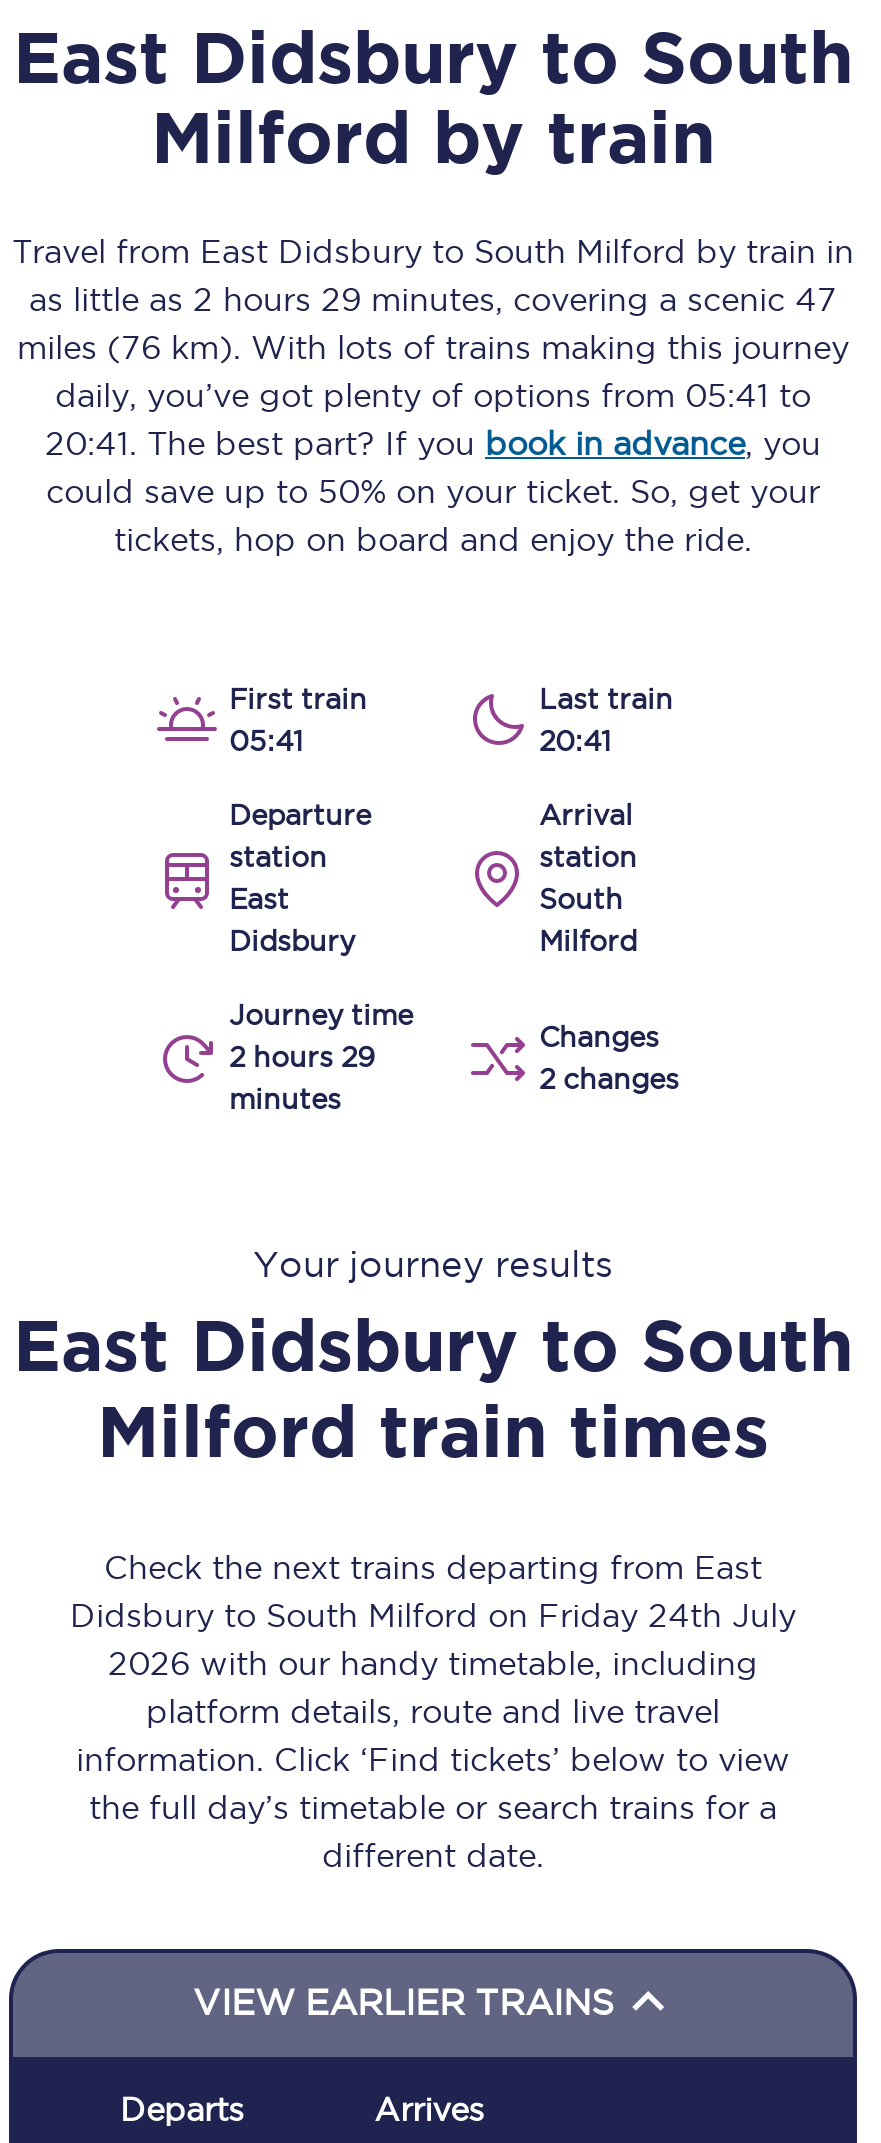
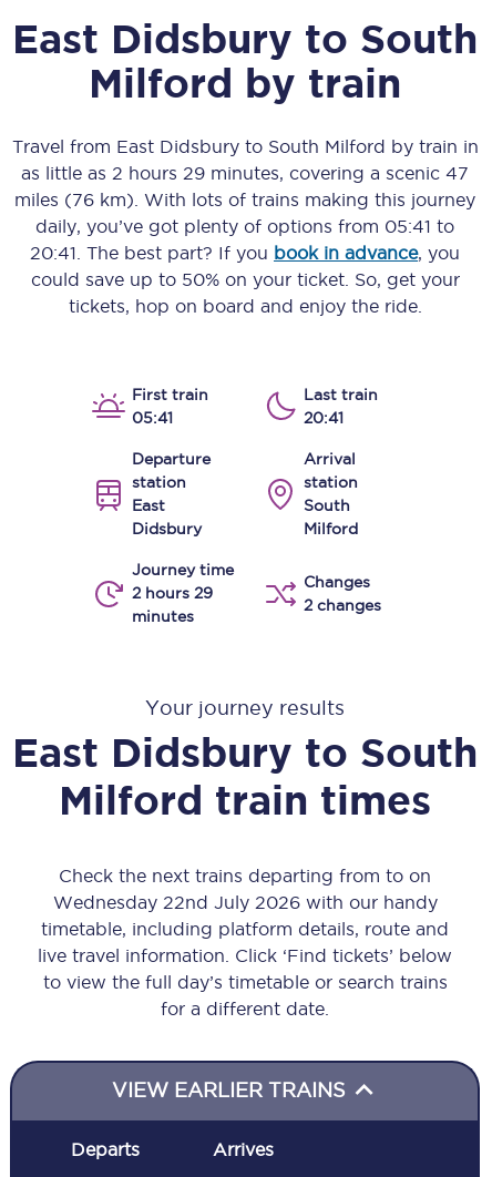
- Check the next trains departing from East
- Didsbury to South Milford on Friday 24th July
- 2026 with our handy timetable, including
- platform details, route and live travel
- information. Click ‘Find tickets’ below to view
- the full day’s timetable or search trains for a
- different date.
+ Check the next trains departing from to on
+ Wednesday 22nd July 2026 with our handy
+ timetable, including platform details, route and
+ live travel information. Click ‘Find tickets’ below
+ to view the full day’s timetable or search trains
+ for a different date.
